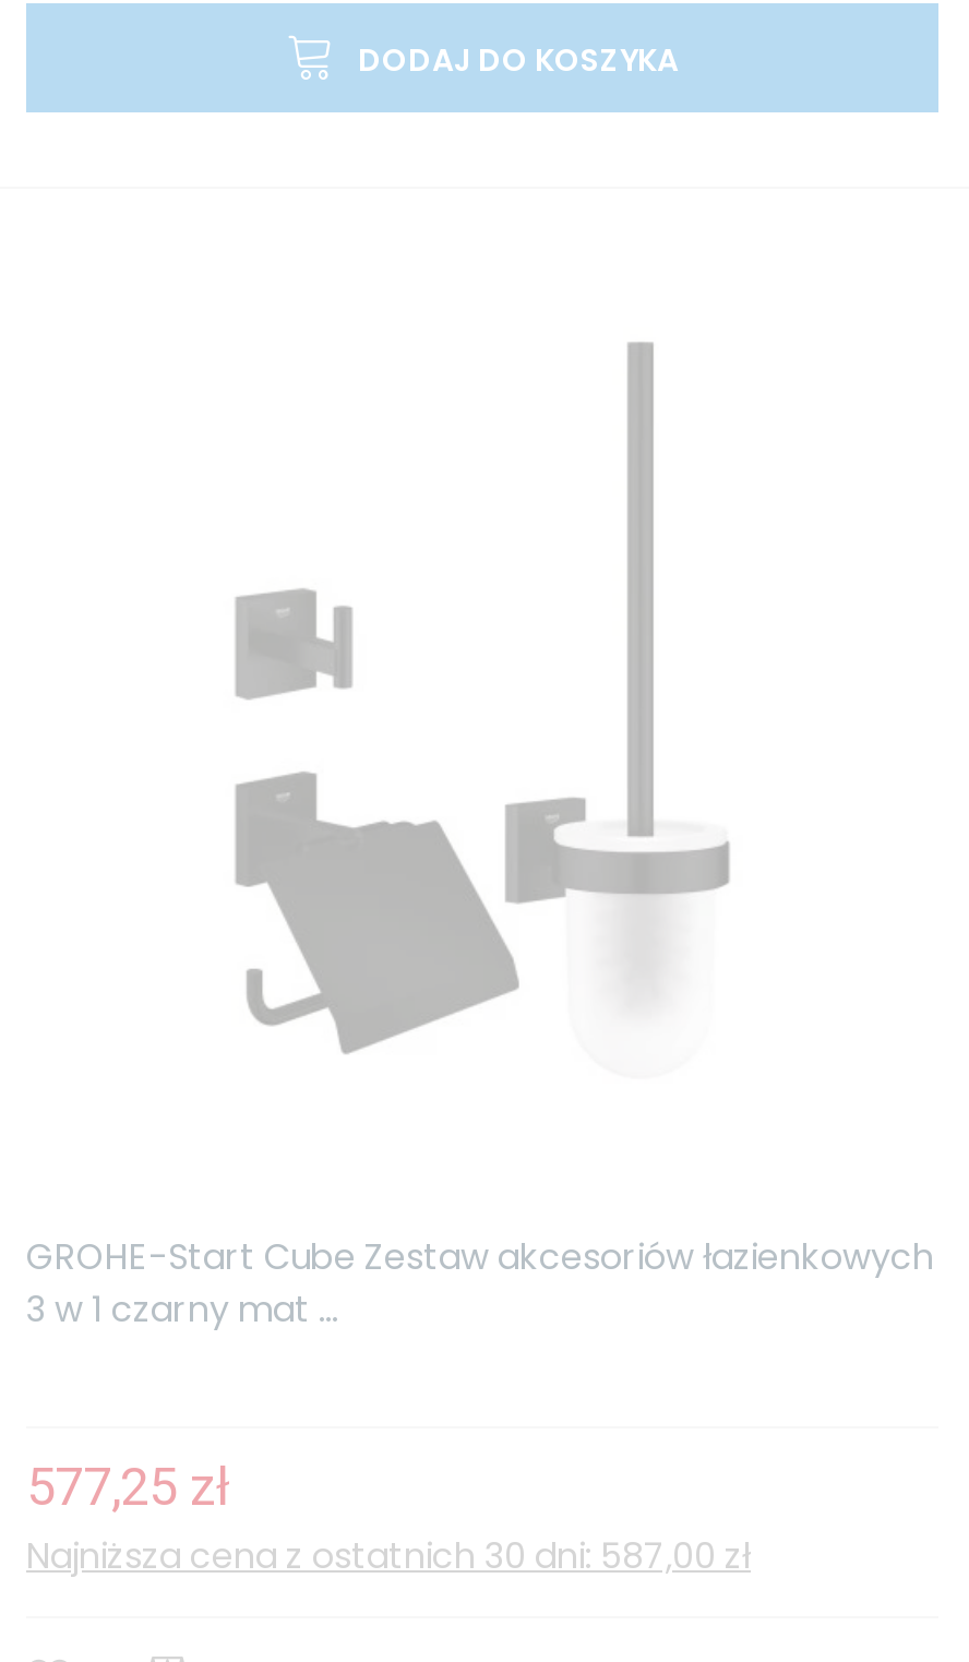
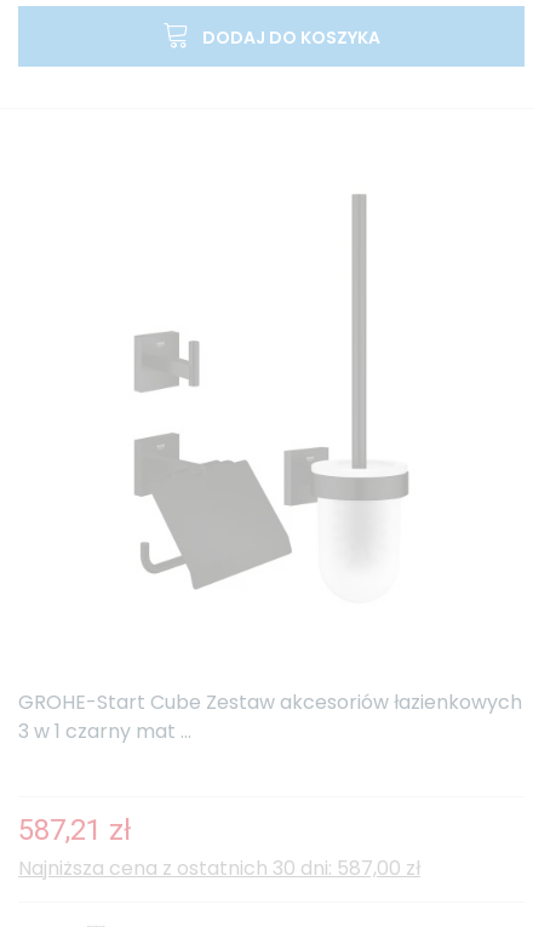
- 577,25 zł
+ 587,21 zł
